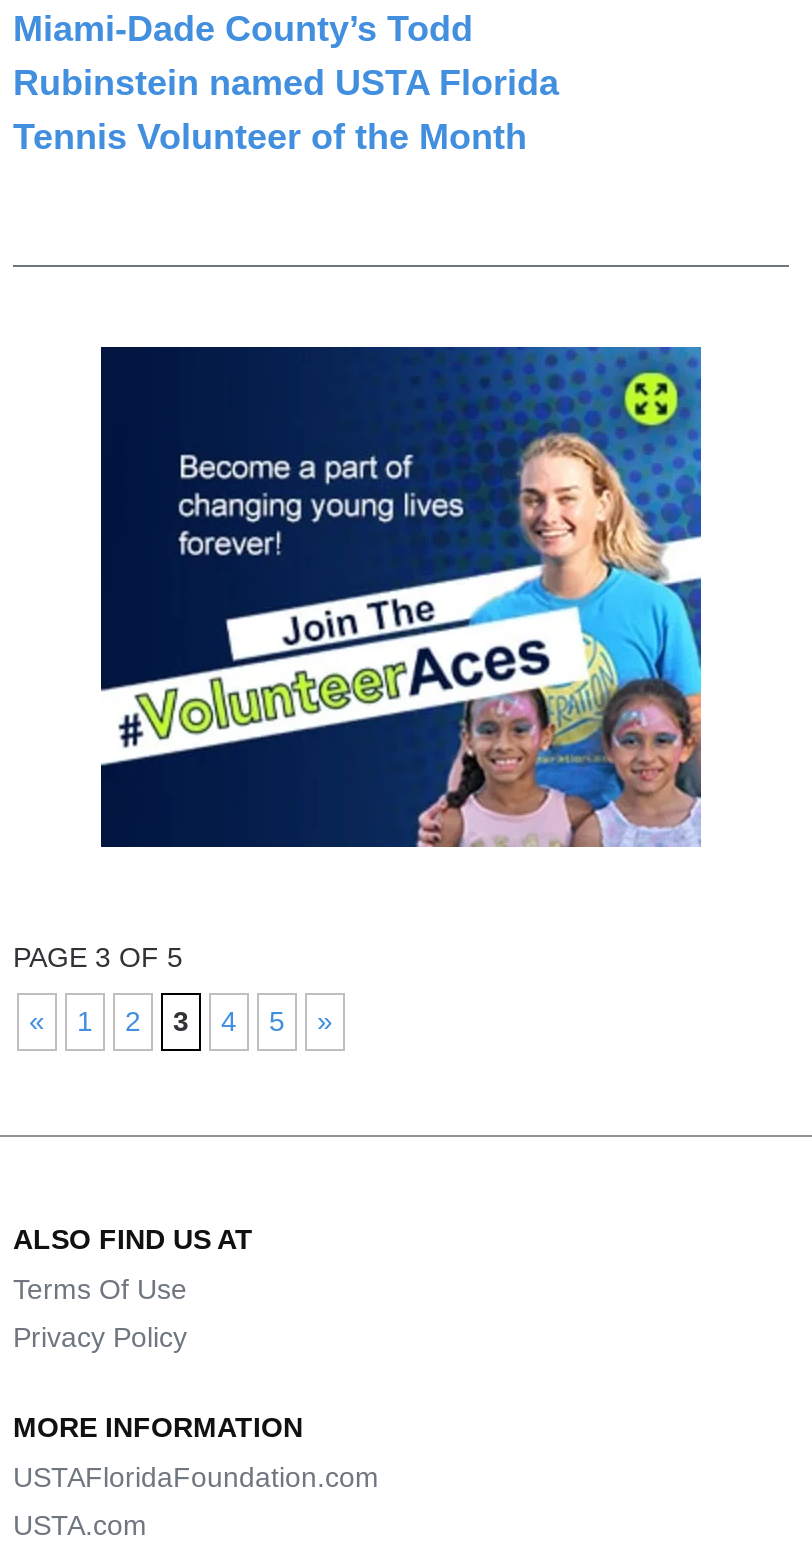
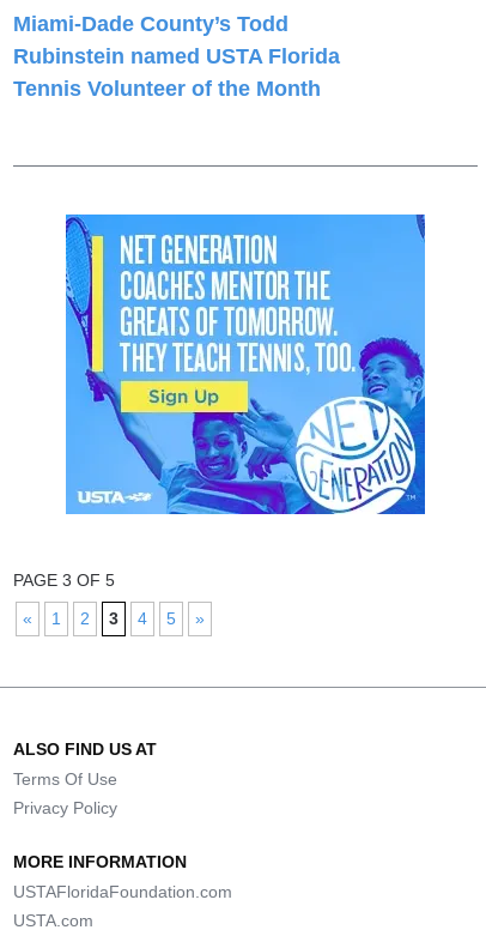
- [image]
+ [image]
